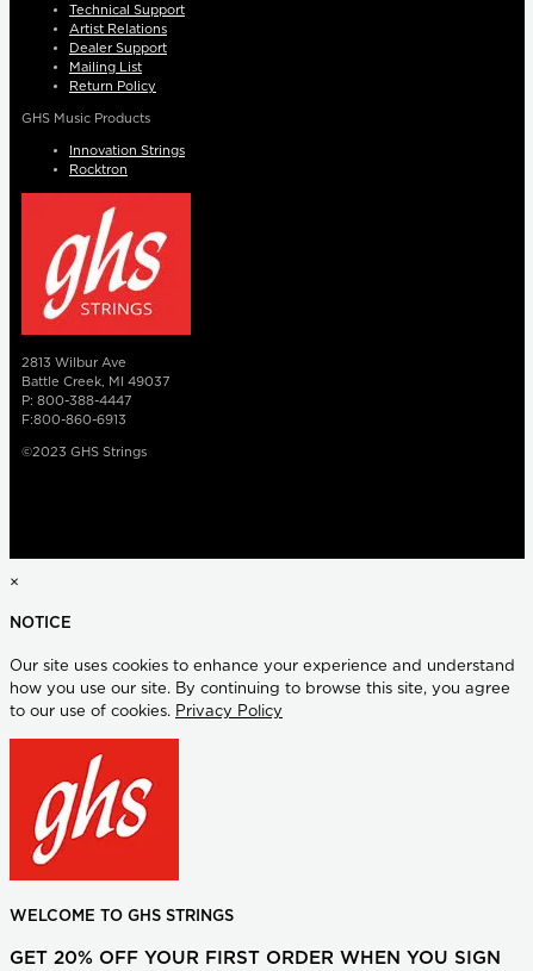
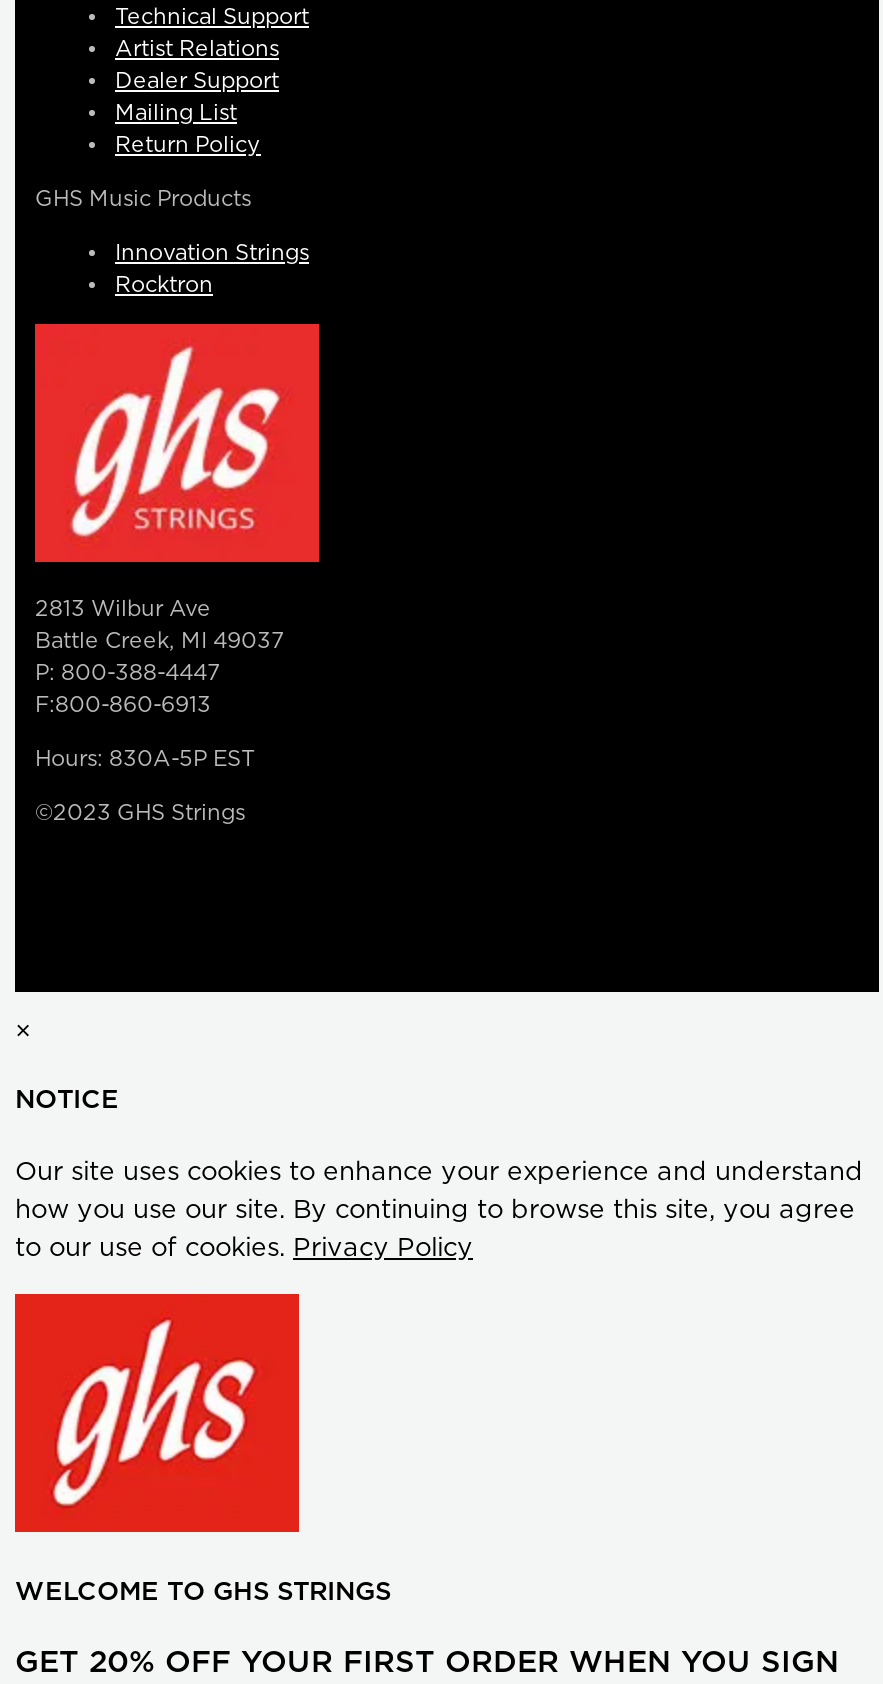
+ Hours: 830A-5P EST
